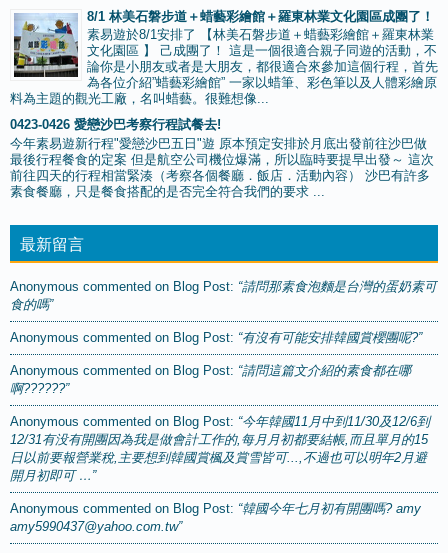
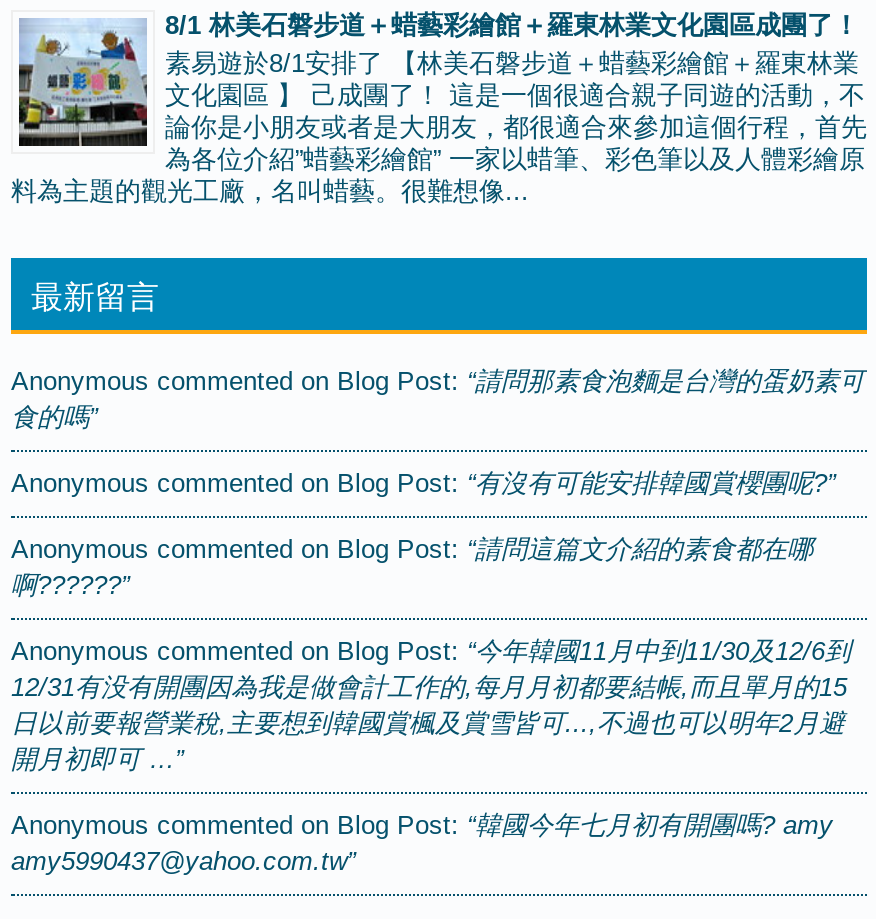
- 0423-0426 愛戀沙巴考察行程試餐去!
- 今年素易遊新行程"愛戀沙巴五日"遊 原本預定安排於月底出發前往沙巴做
- 最後行程餐食的定案 但是航空公司機位爆滿，所以臨時要提早出發～ 這次
- 前往四天的行程相當緊湊（考察各個餐廳．飯店．活動內容） 沙巴有許多
- 素食餐廳，只是餐食搭配的是否完全符合我們的要求 ...
